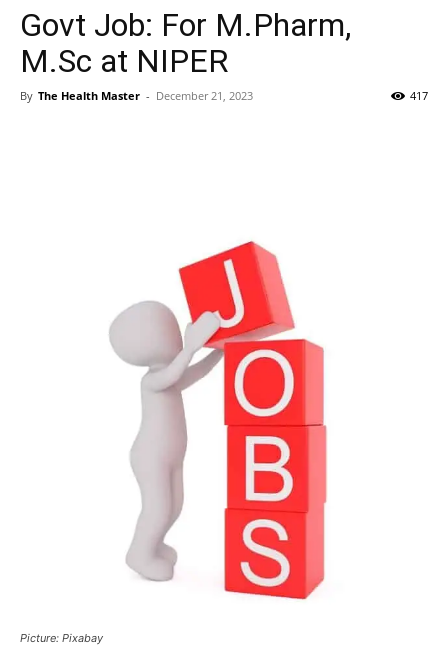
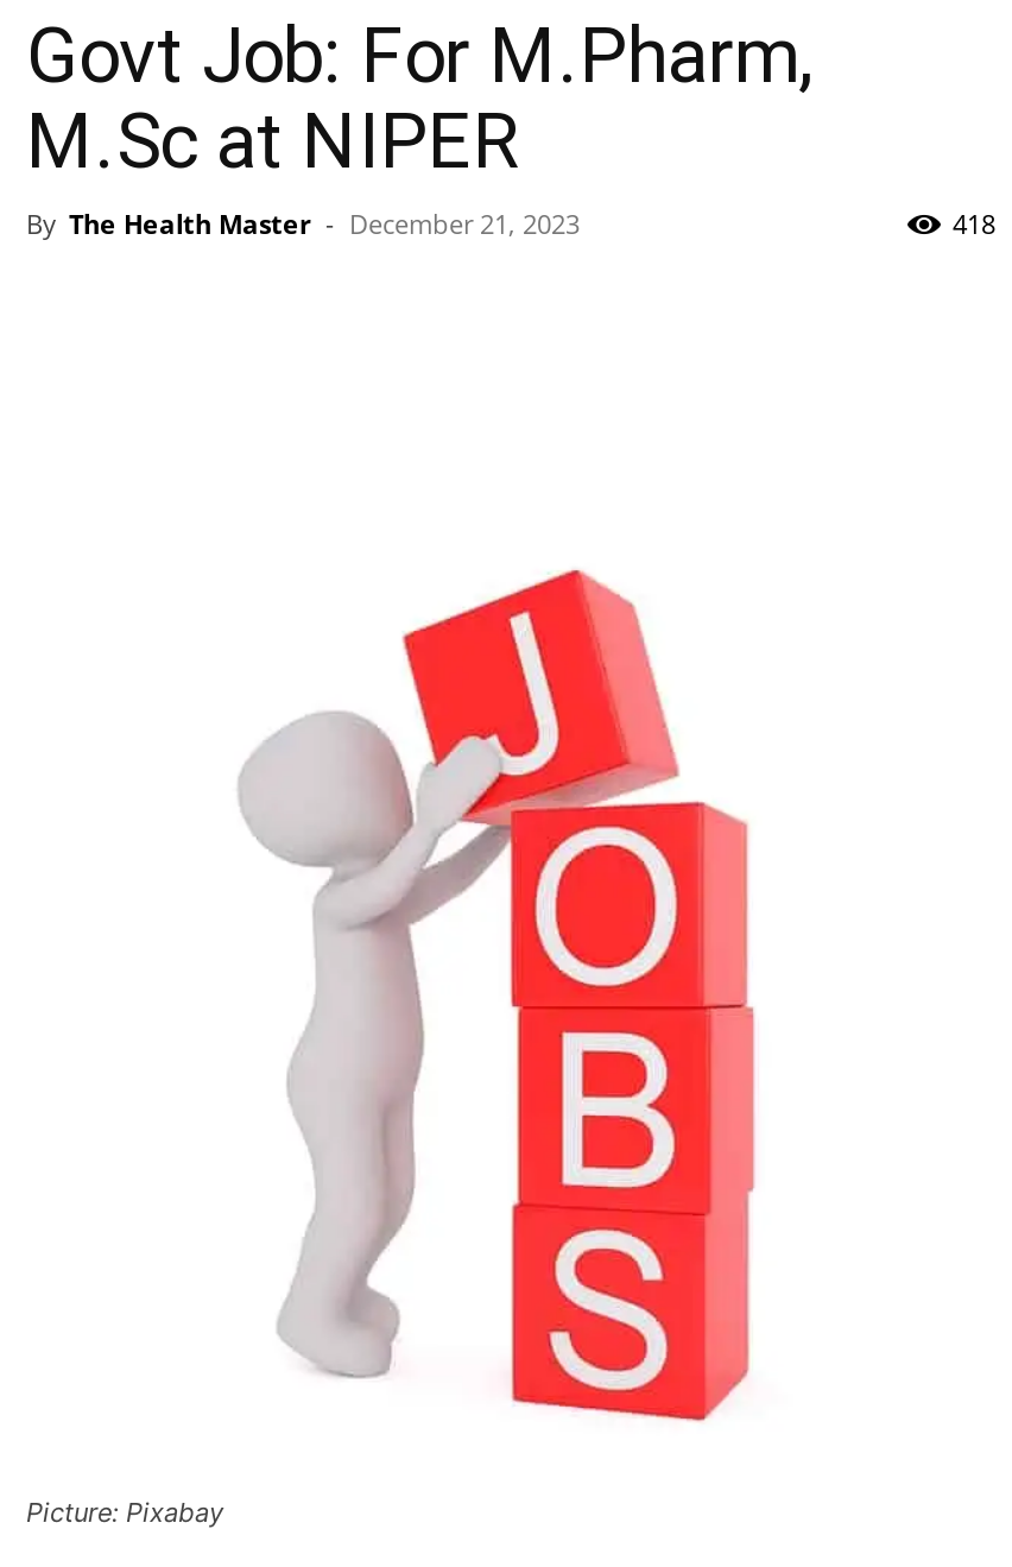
- 417
+ 418
